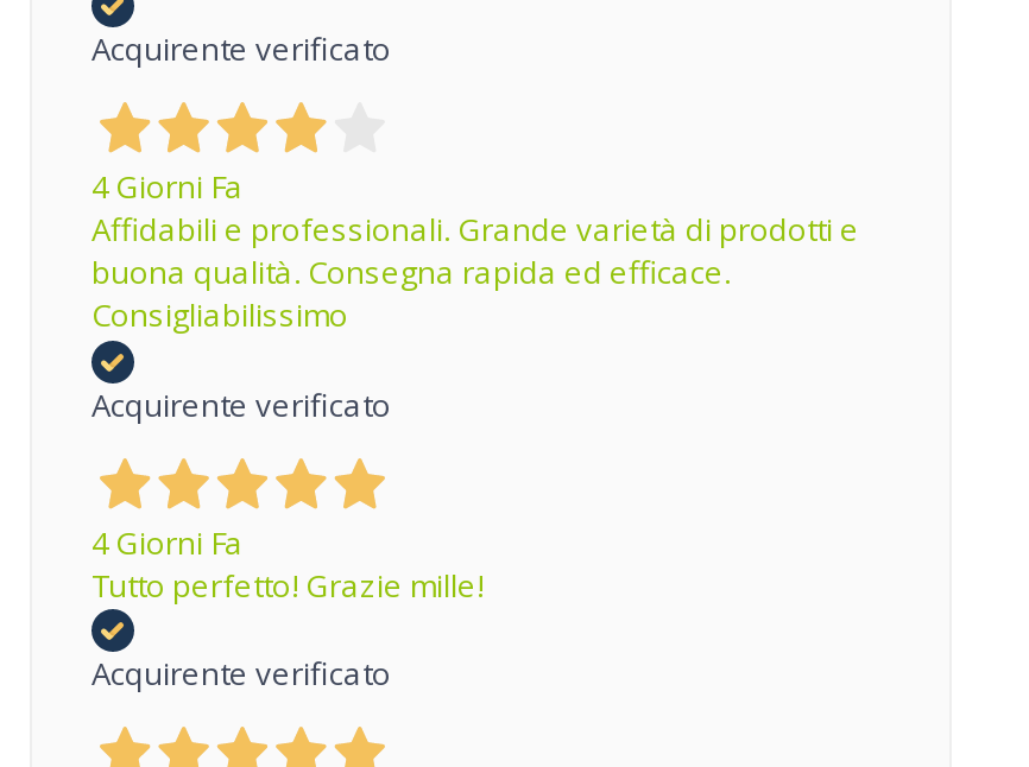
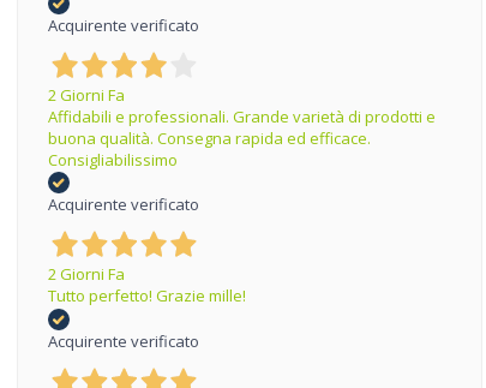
- 4 Giorni Fa
+ 2 Giorni Fa

- 4 Giorni Fa
+ 2 Giorni Fa
